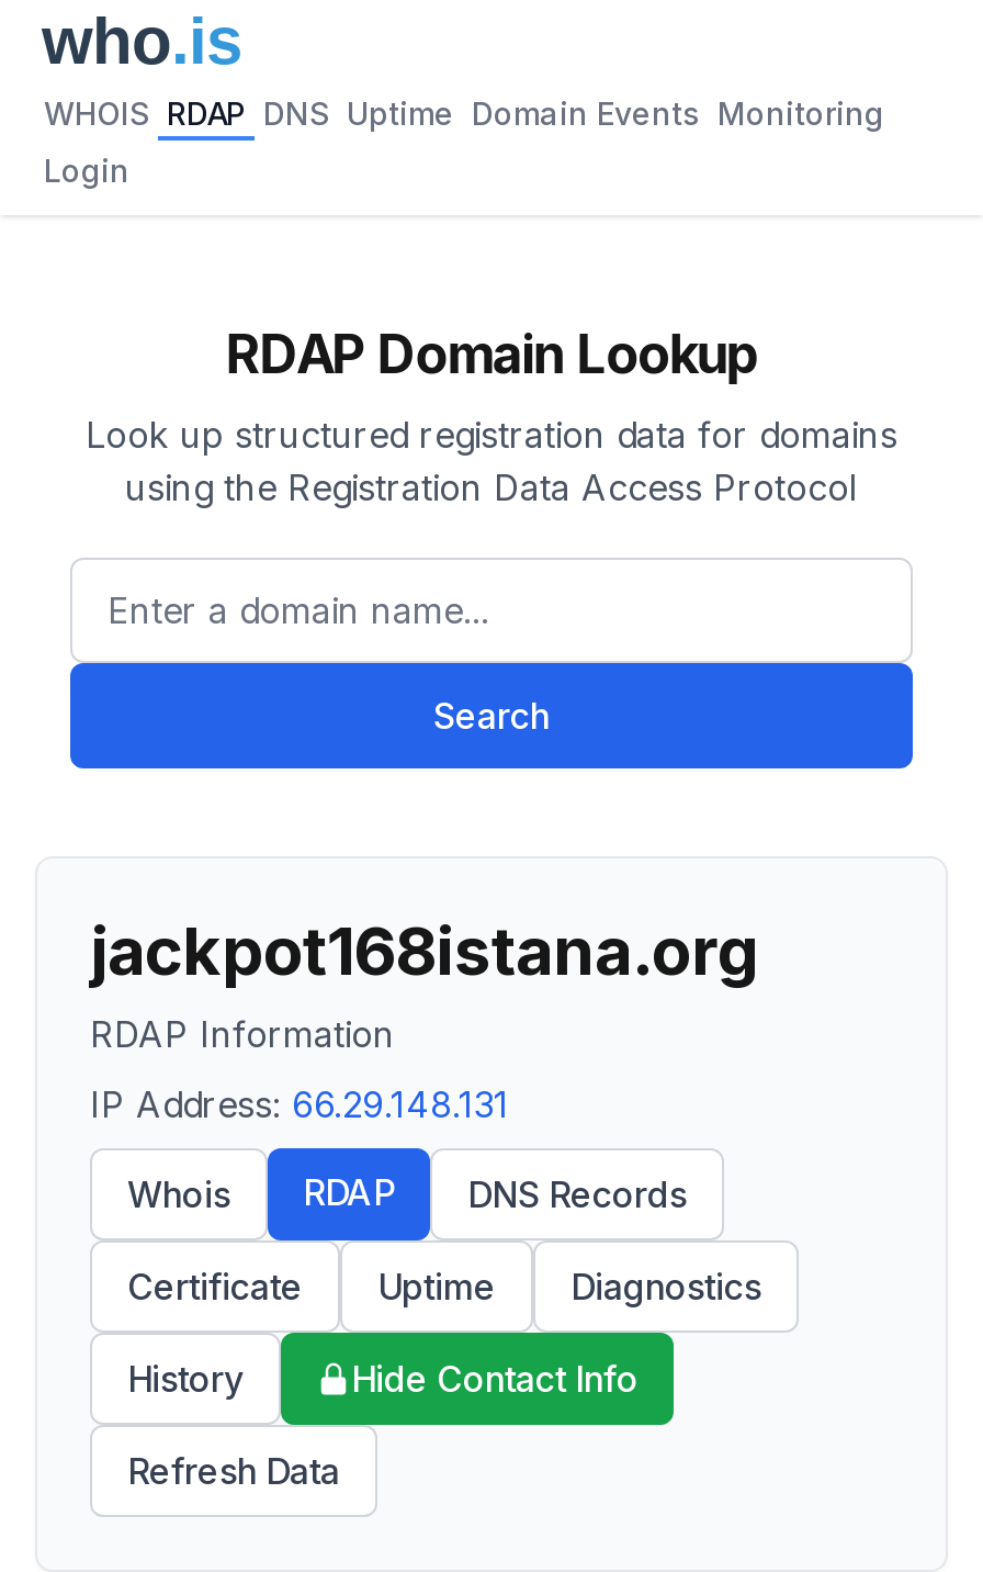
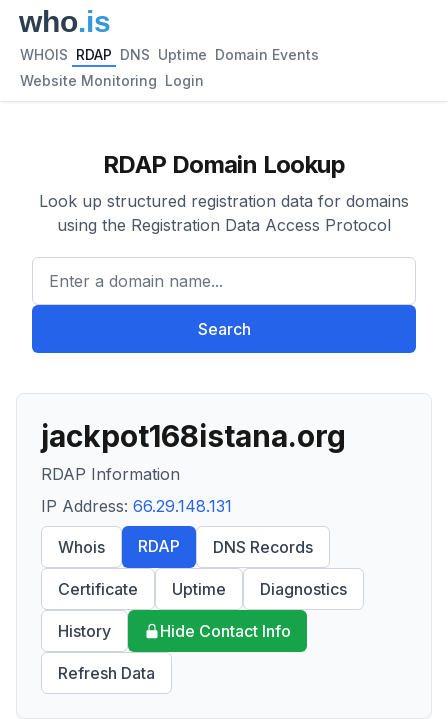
- WHOIS RDAP DNS Uptime Domain Events Monitoring
+ WHOIS RDAP DNS Uptime Domain Events

- Login
+ Website Monitoring Login
